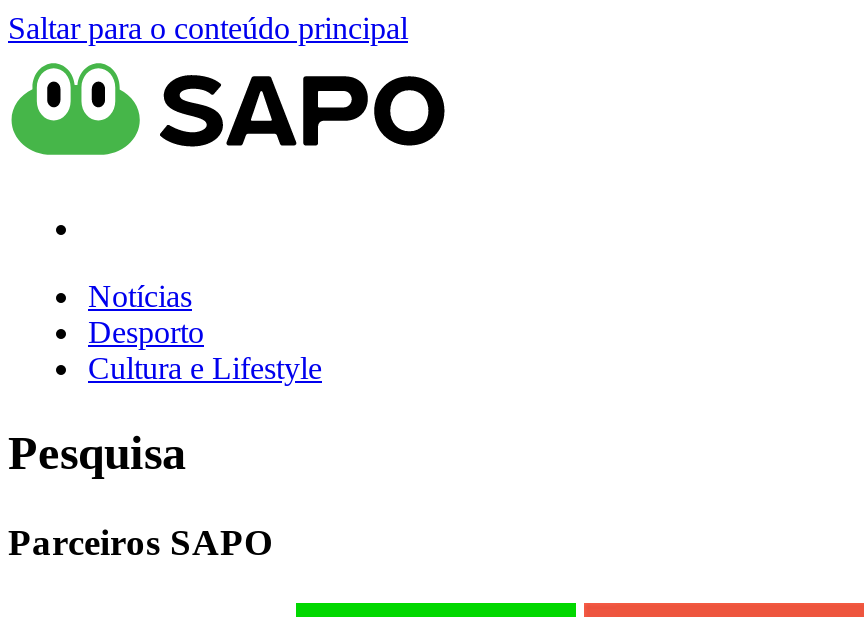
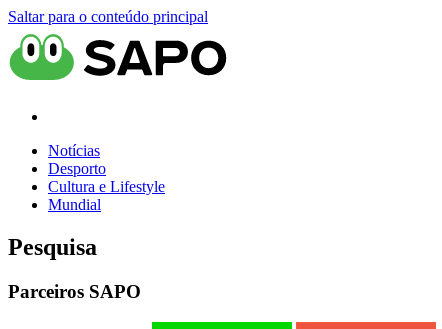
+ Mundial
